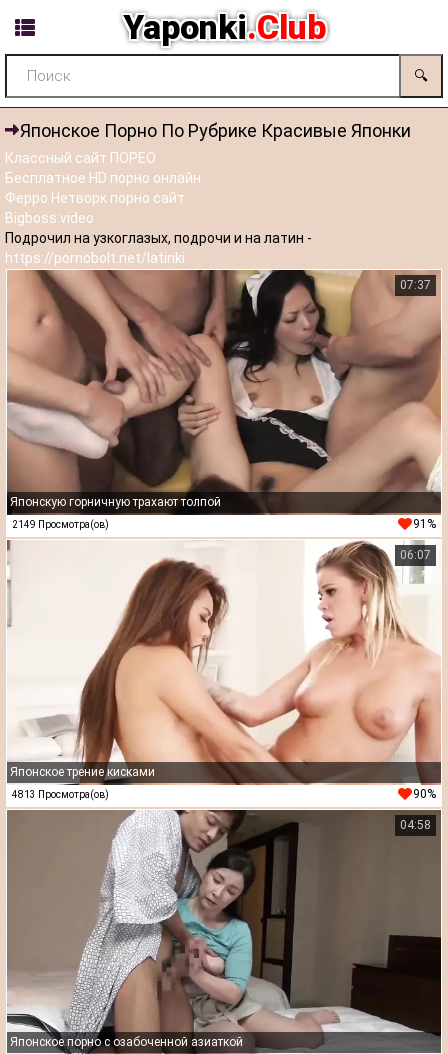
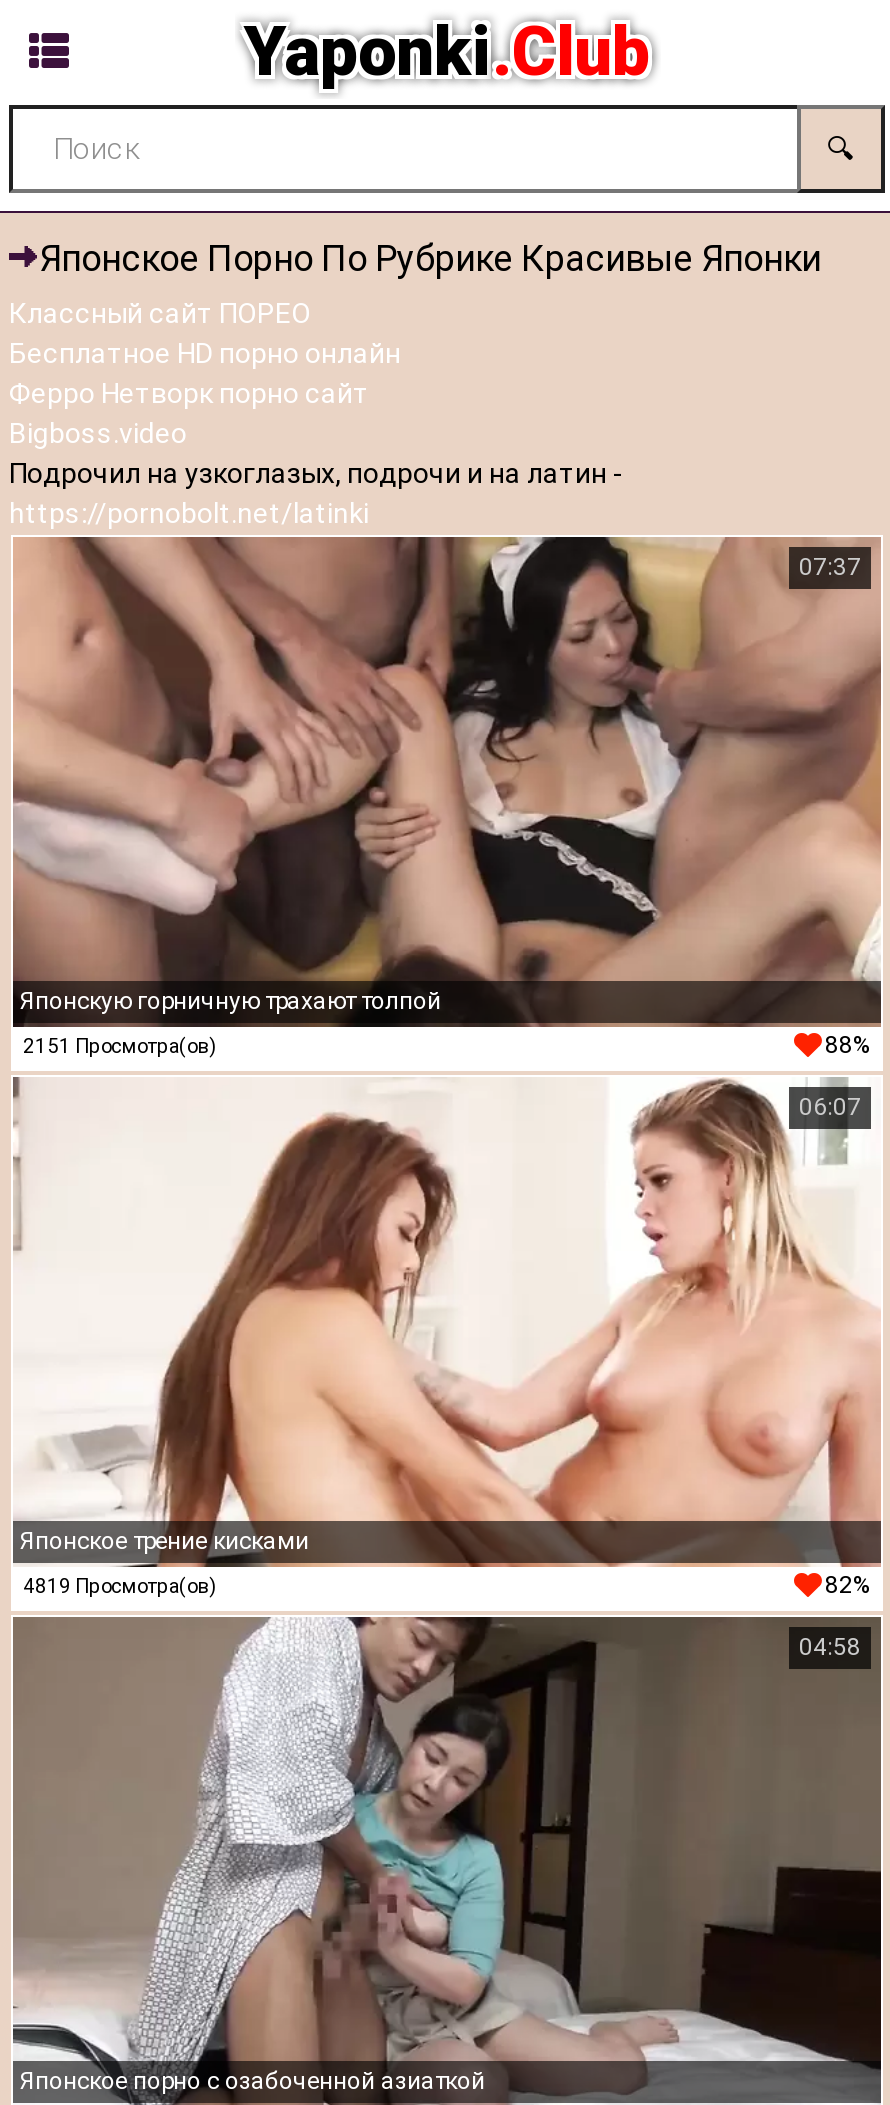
- 2149 Просмотра(ов)
+ 2151 Просмотра(ов)

- 91%
+ 88%

- 4813 Просмотра(ов)
+ 4819 Просмотра(ов)

- 90%
+ 82%
